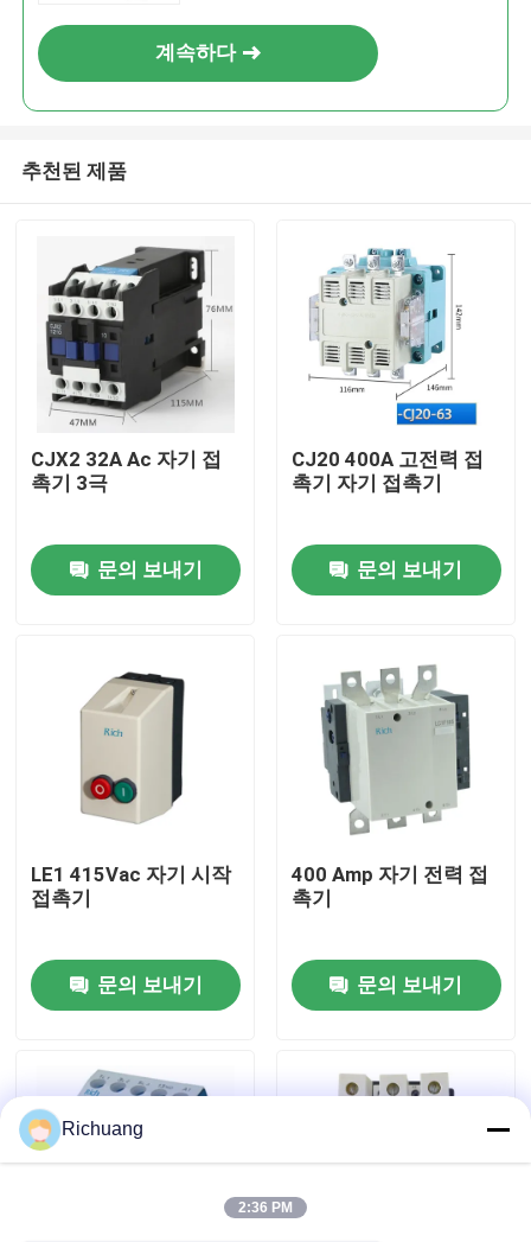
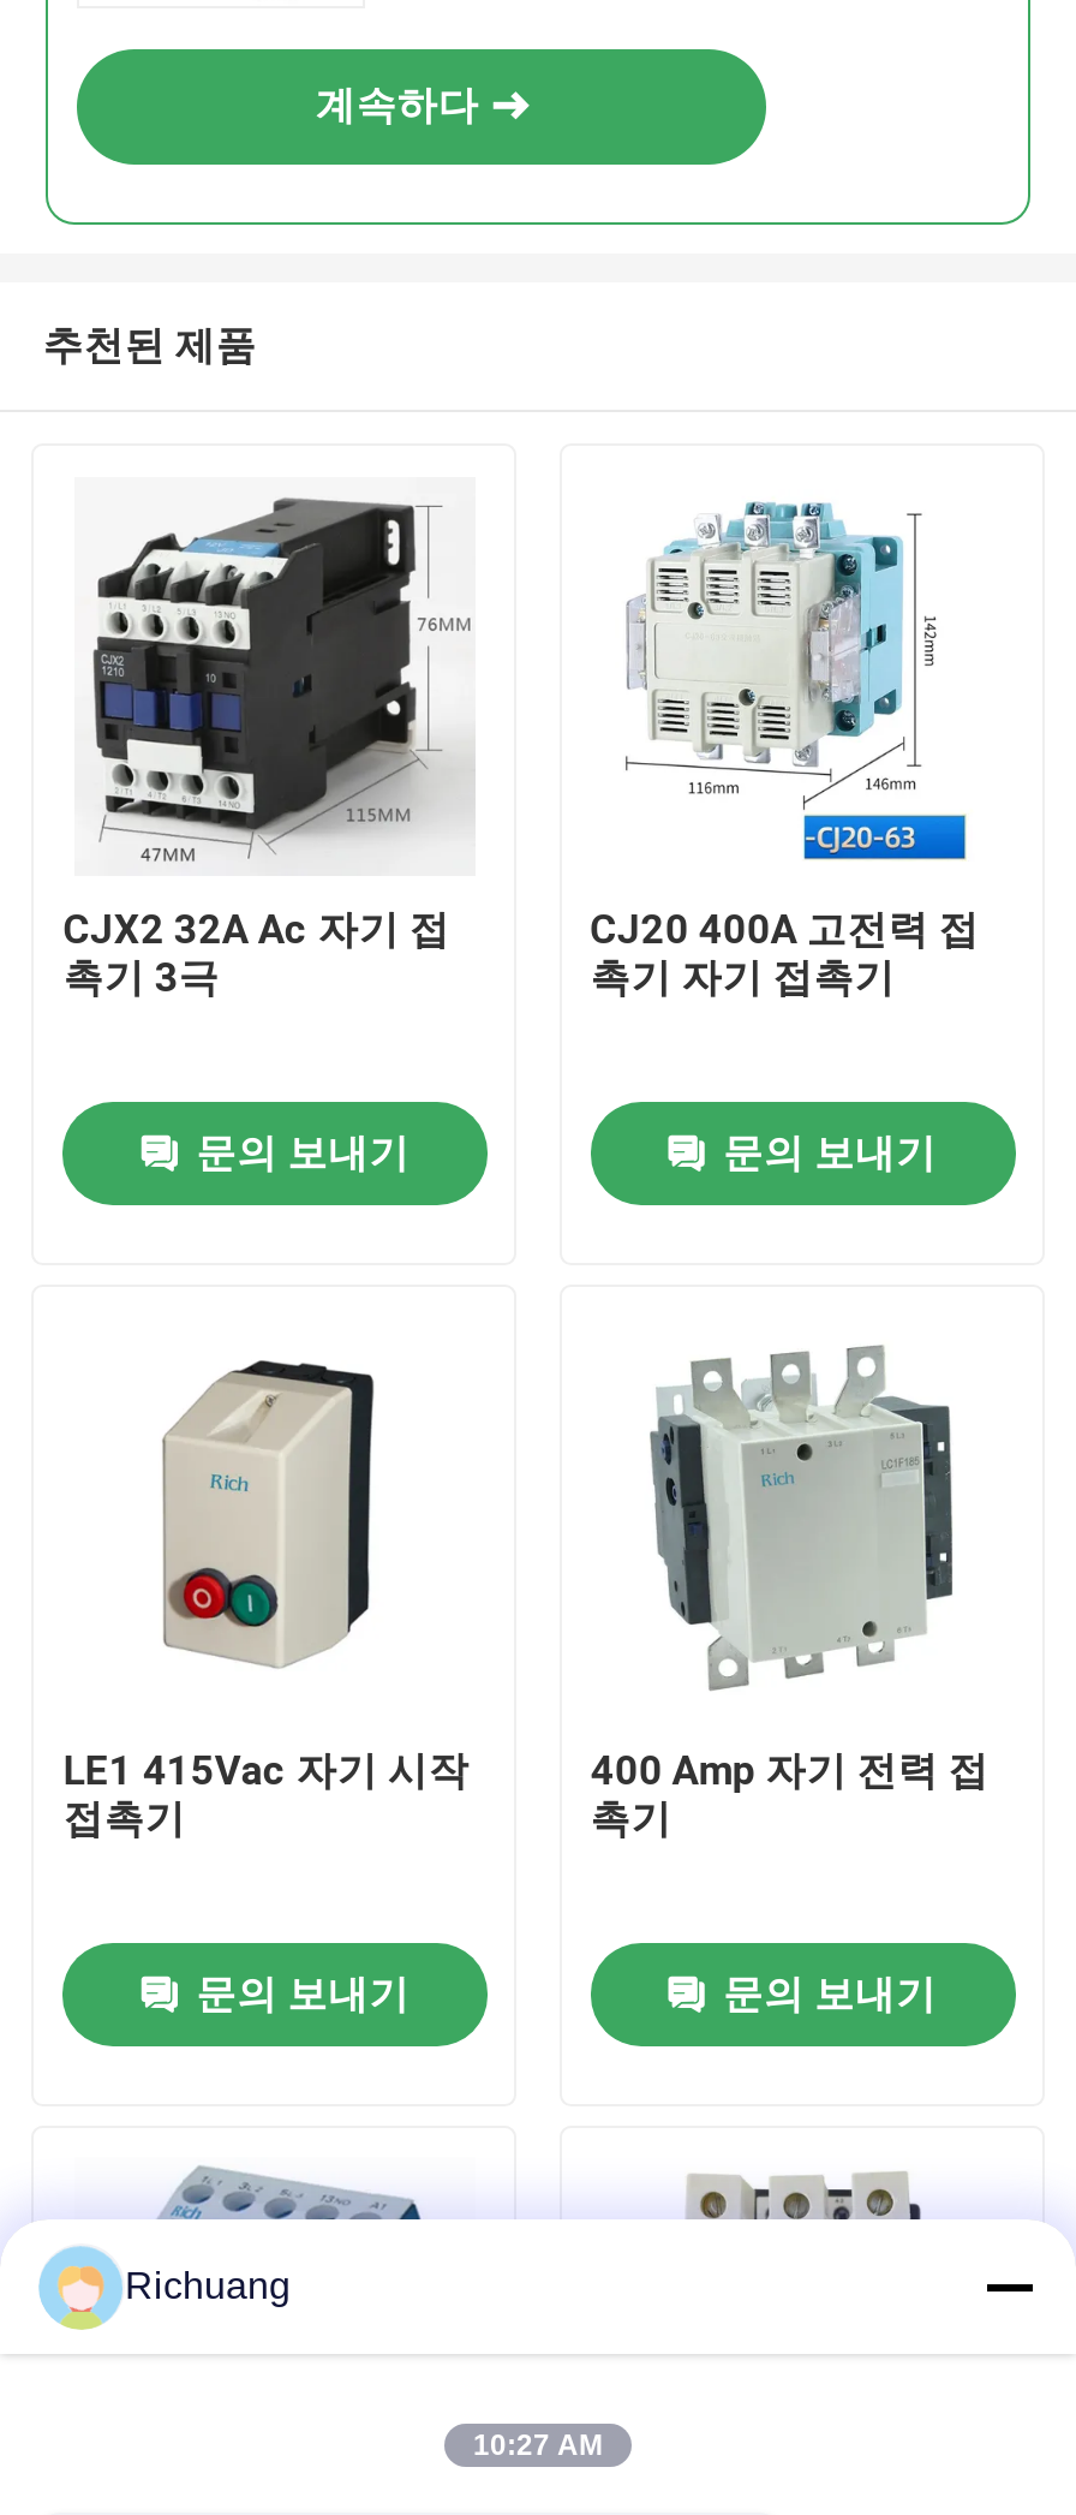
- 2:36 PM
+ 10:27 AM
